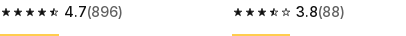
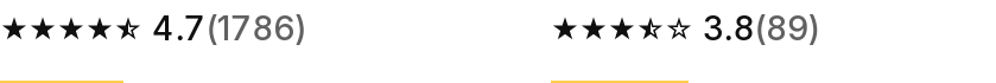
- 4.7 (896)
+ 4.7 (1786)

- 3.8 (88)
+ 3.8 (89)
